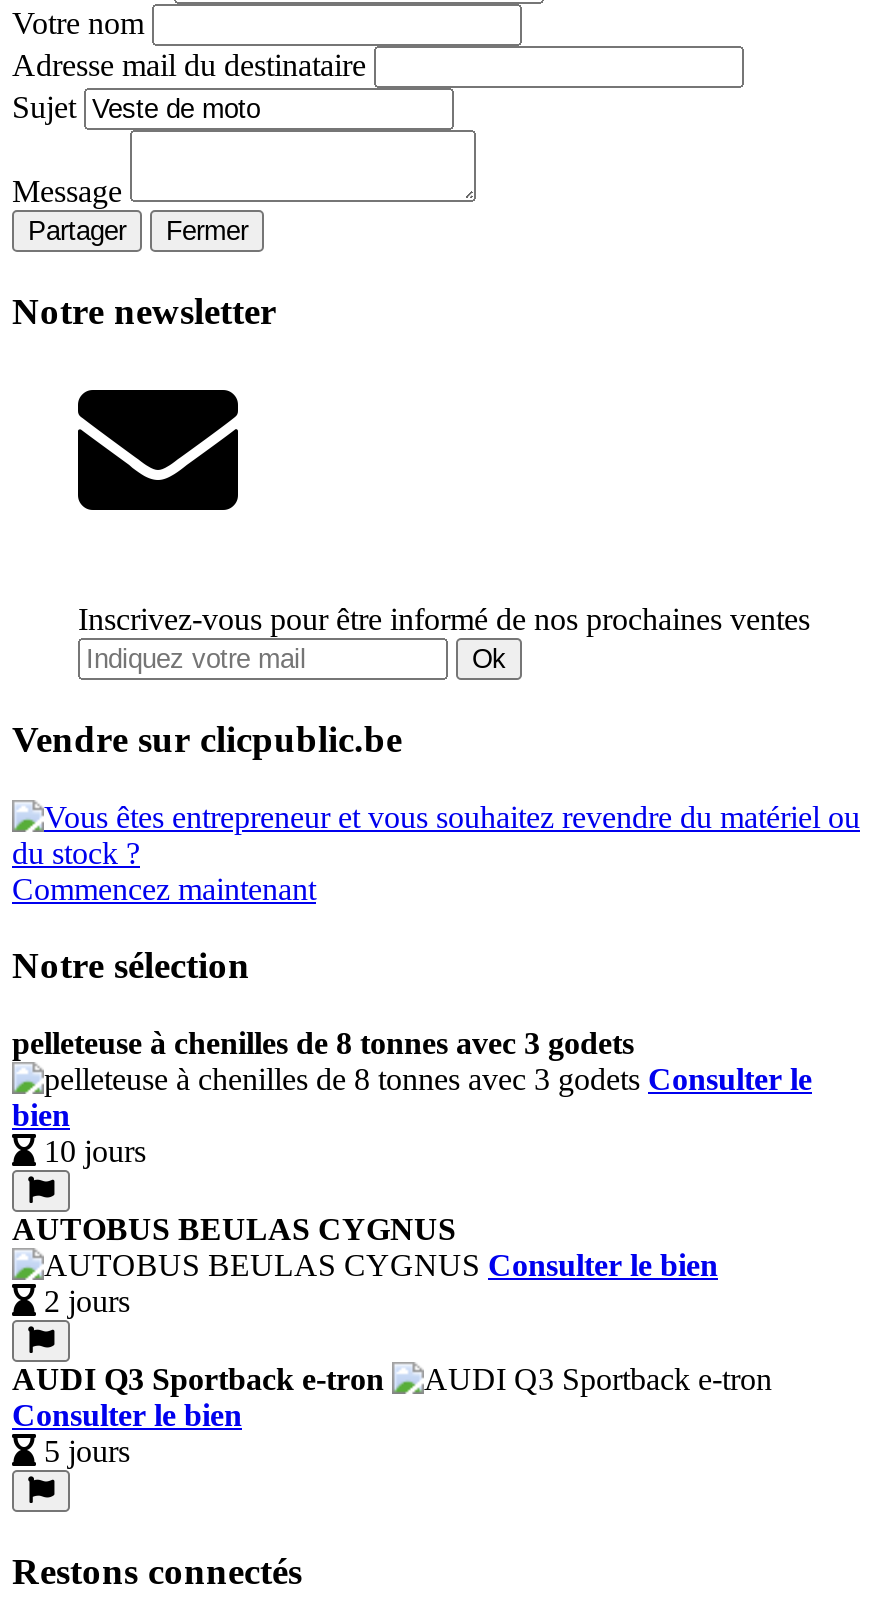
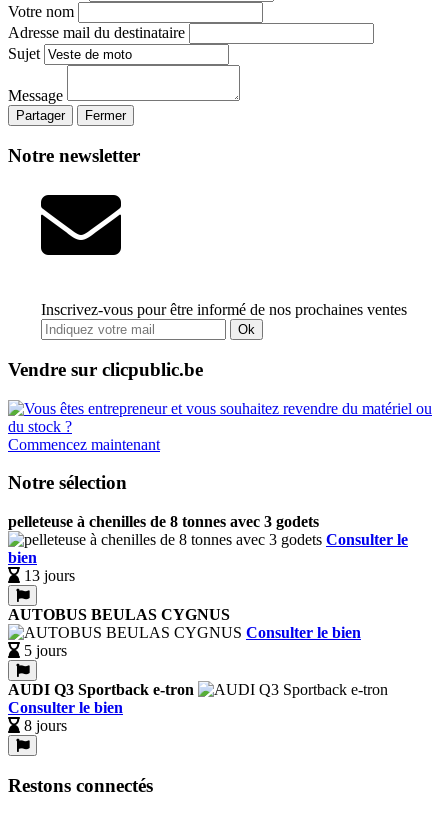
- 10 jours
+ 13 jours

- 2 jours
+ 5 jours

- 5 jours
+ 8 jours
